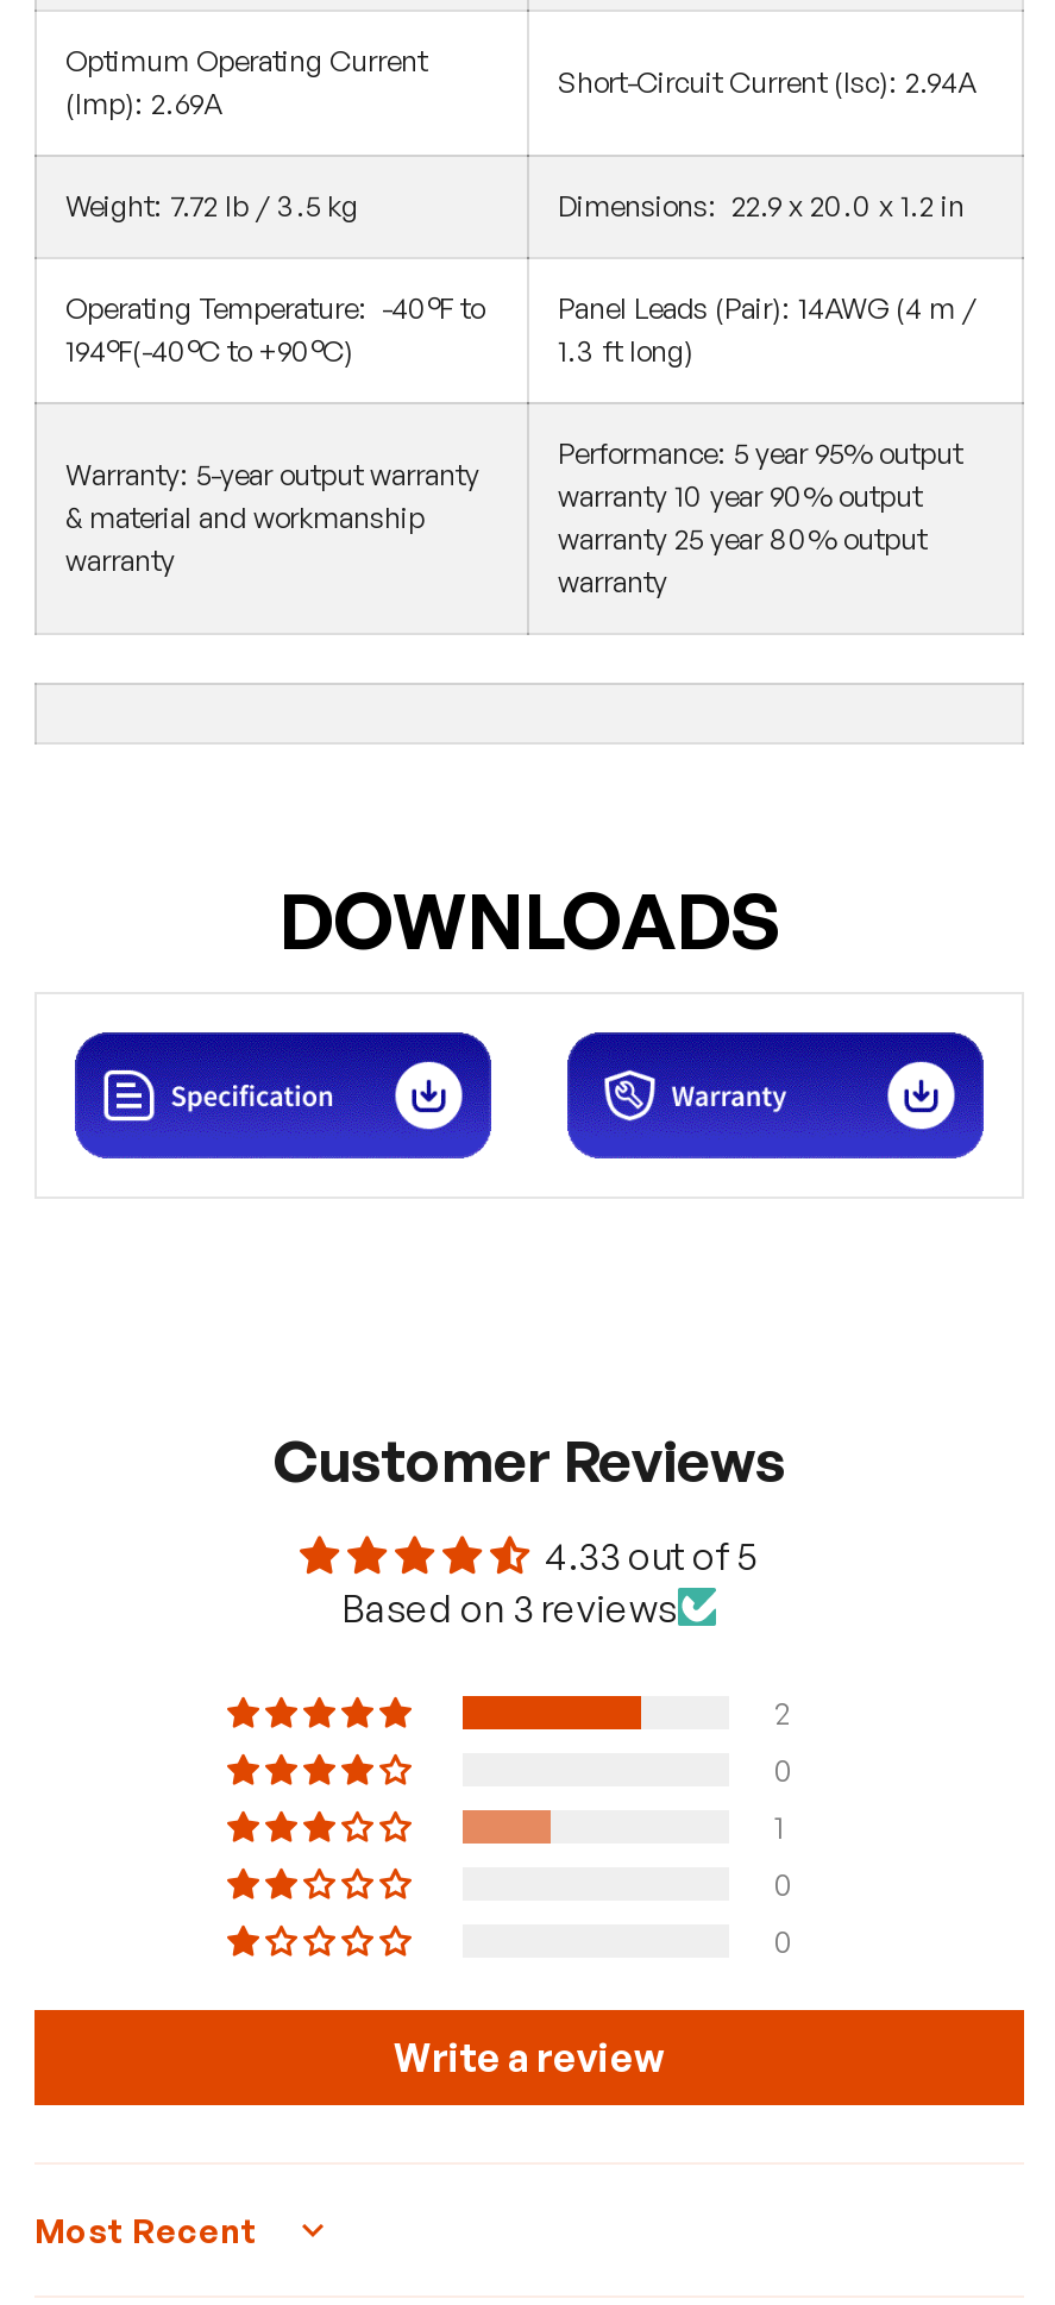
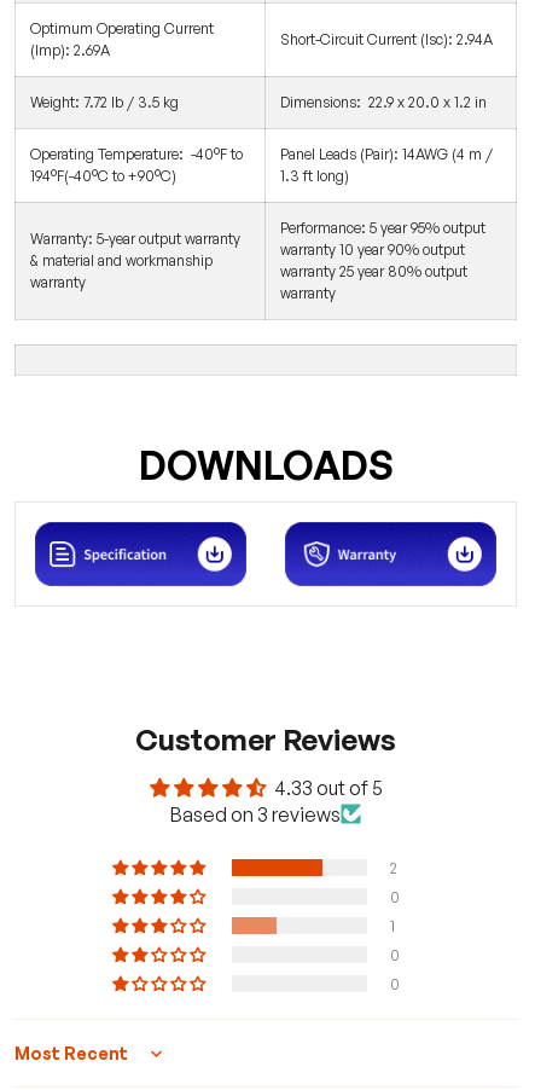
- Write a review
